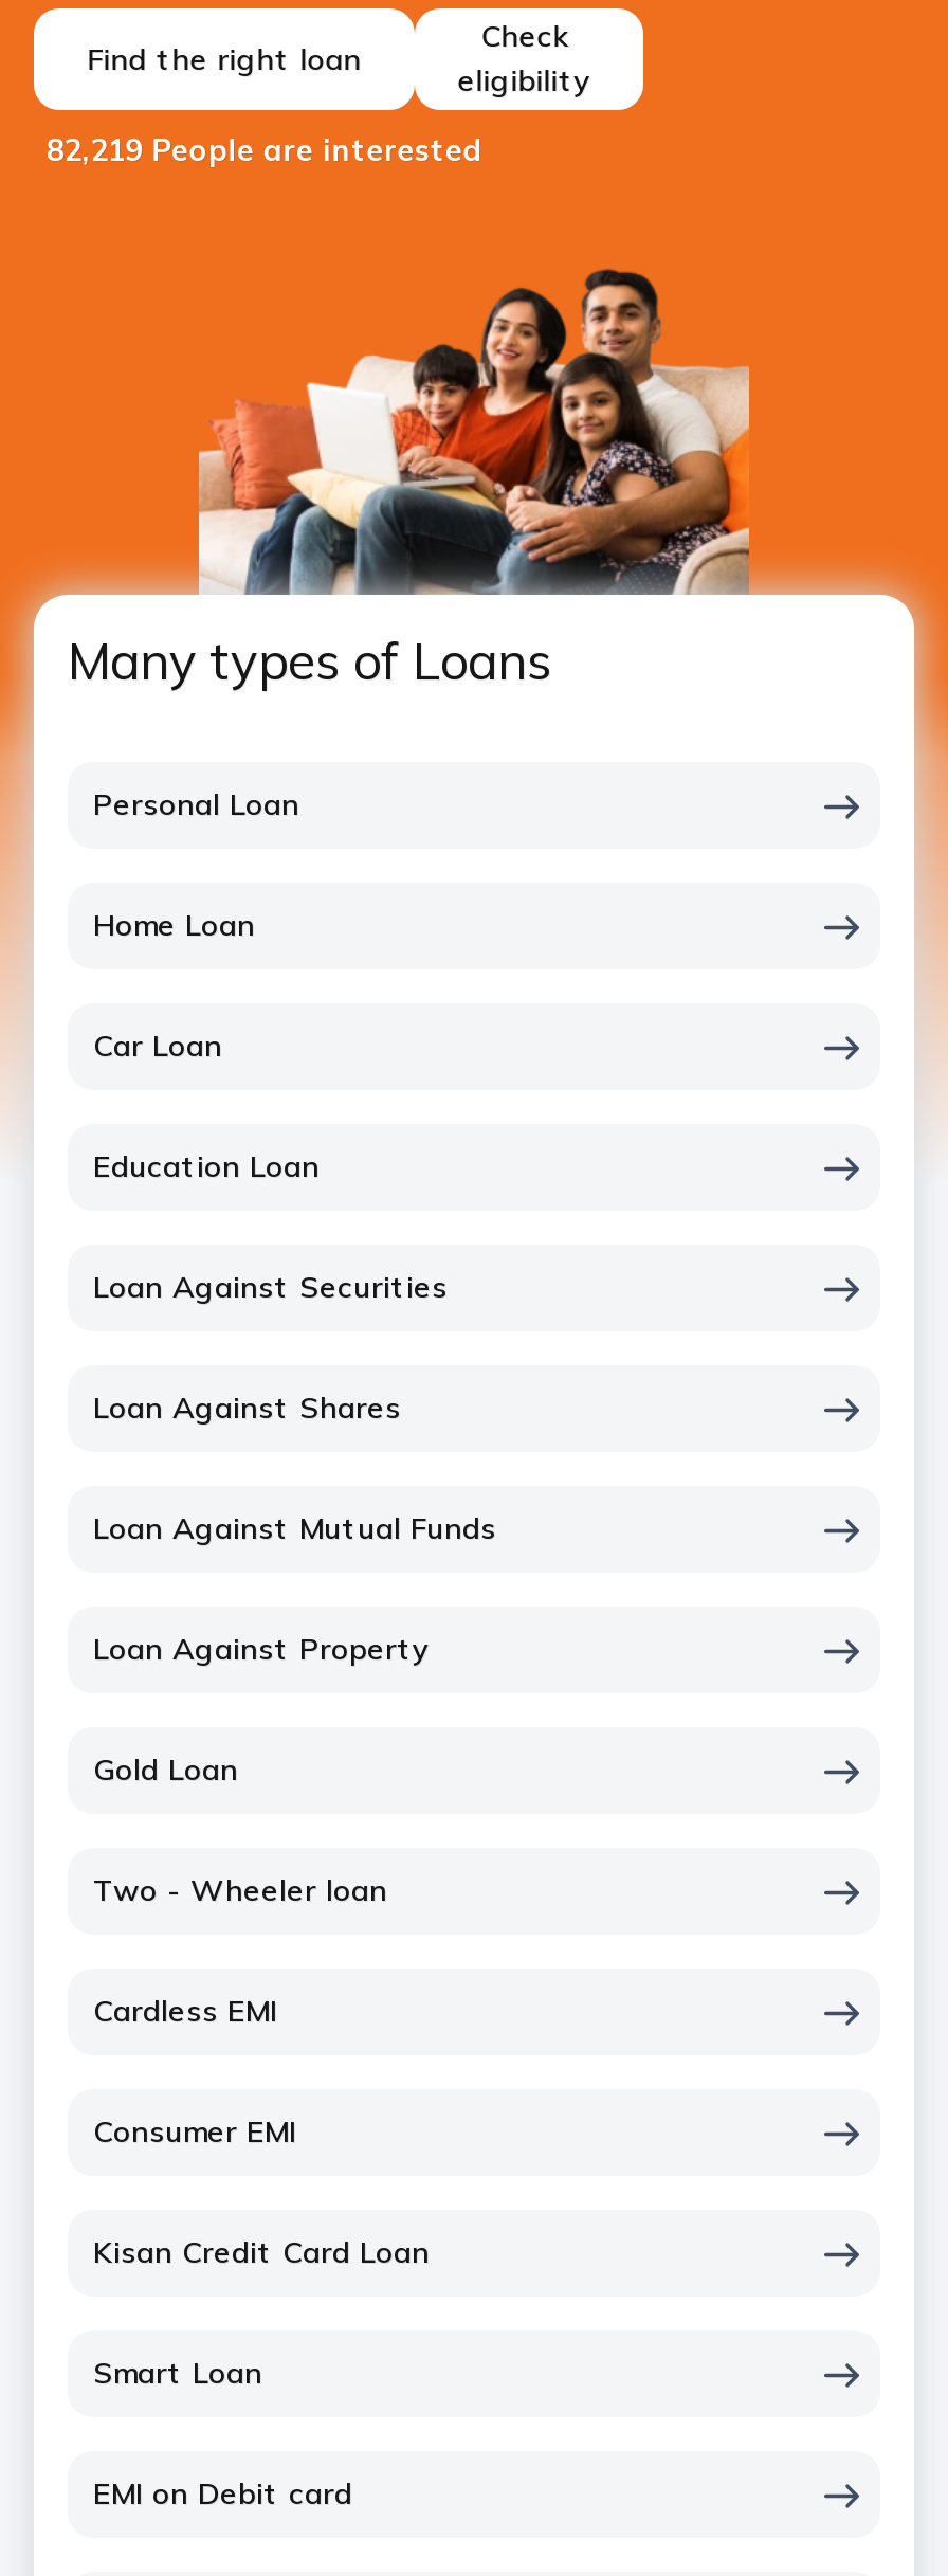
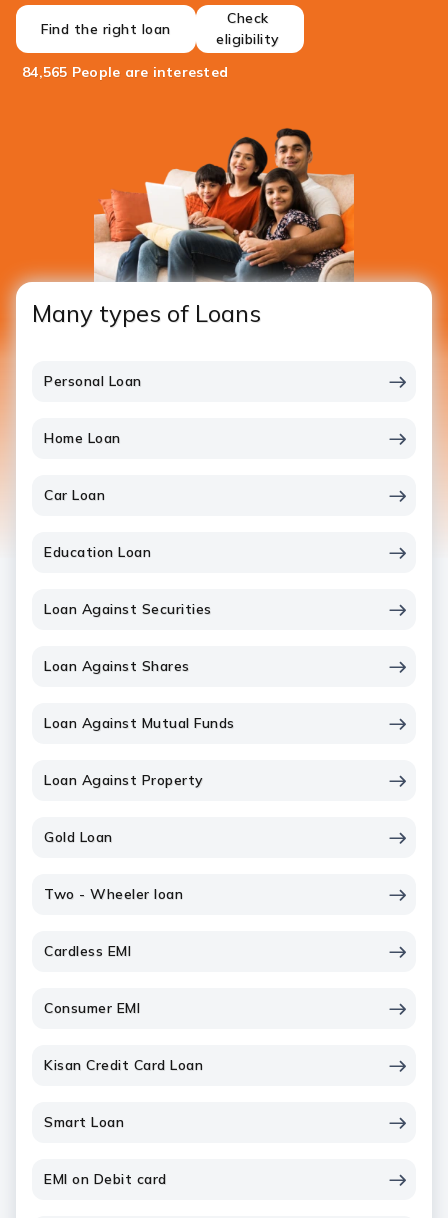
- 82,219 People are interested
+ 84,565 People are interested
